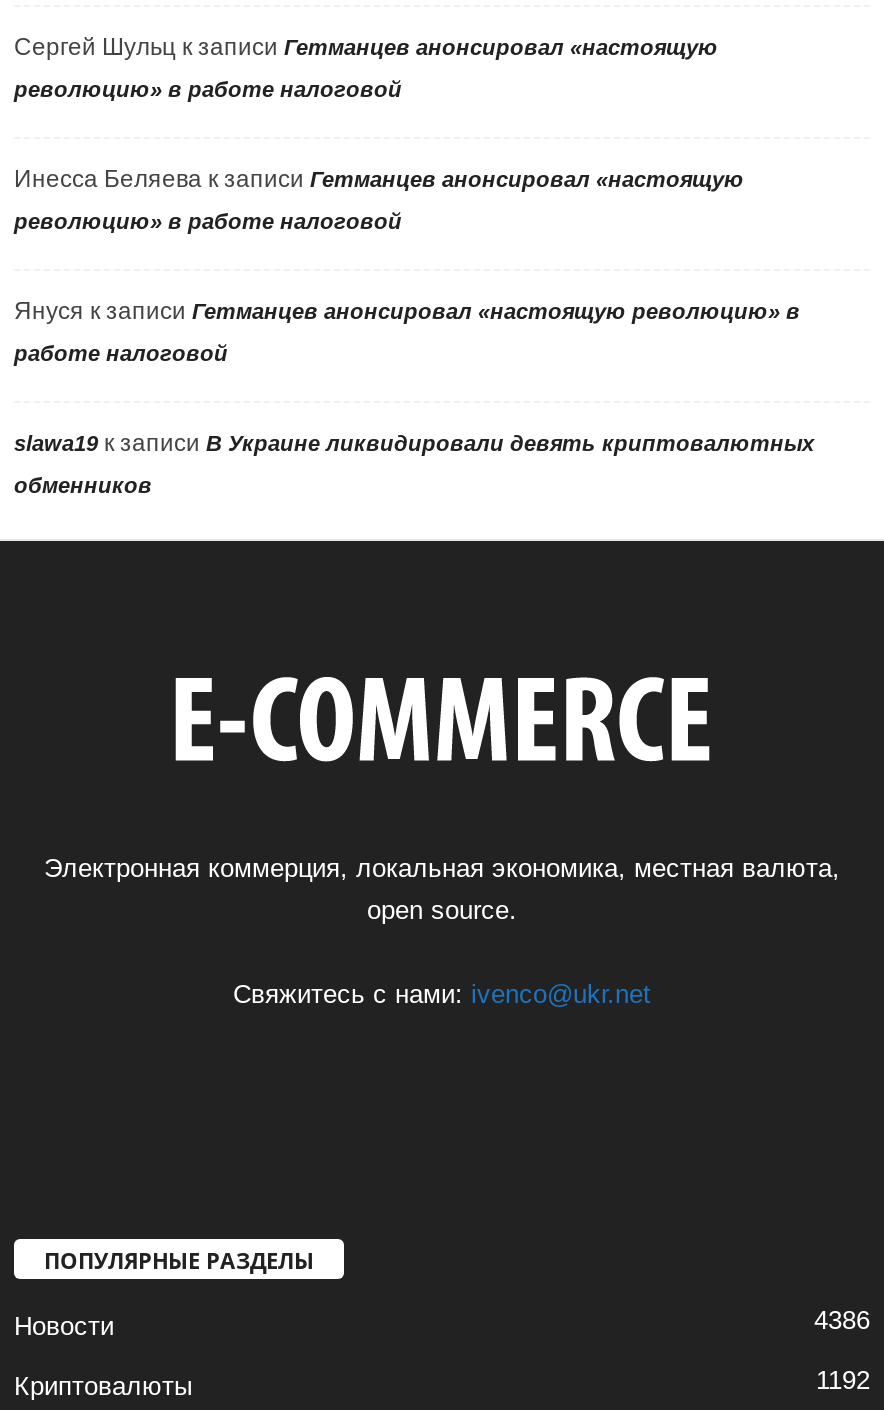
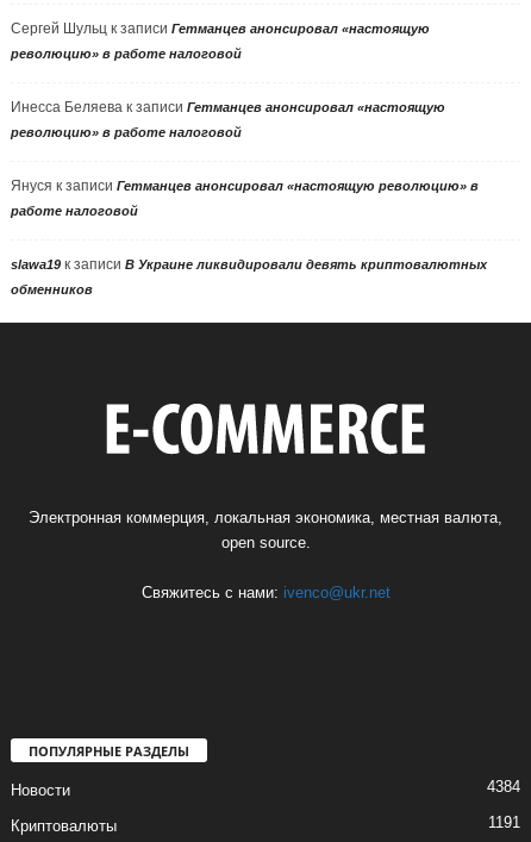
- 4386
+ 4384

- 1192
+ 1191
